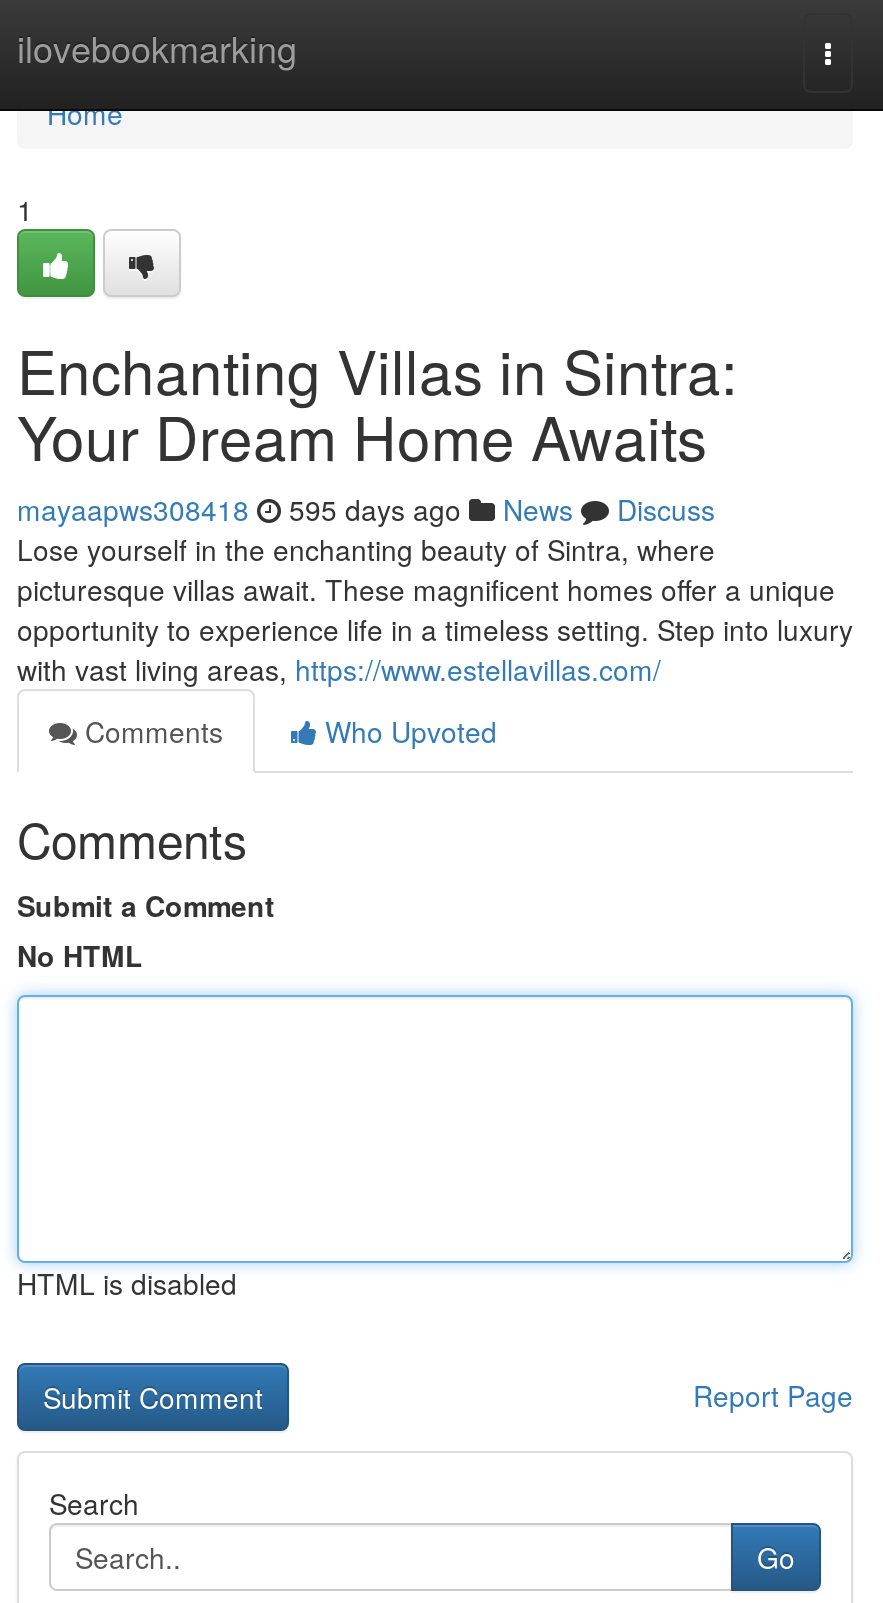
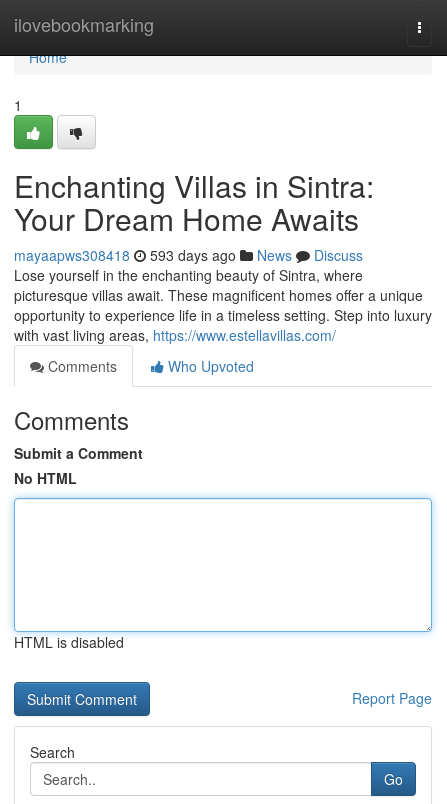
- mayaapws308418 595 days ago News Discuss
+ mayaapws308418 593 days ago News Discuss
